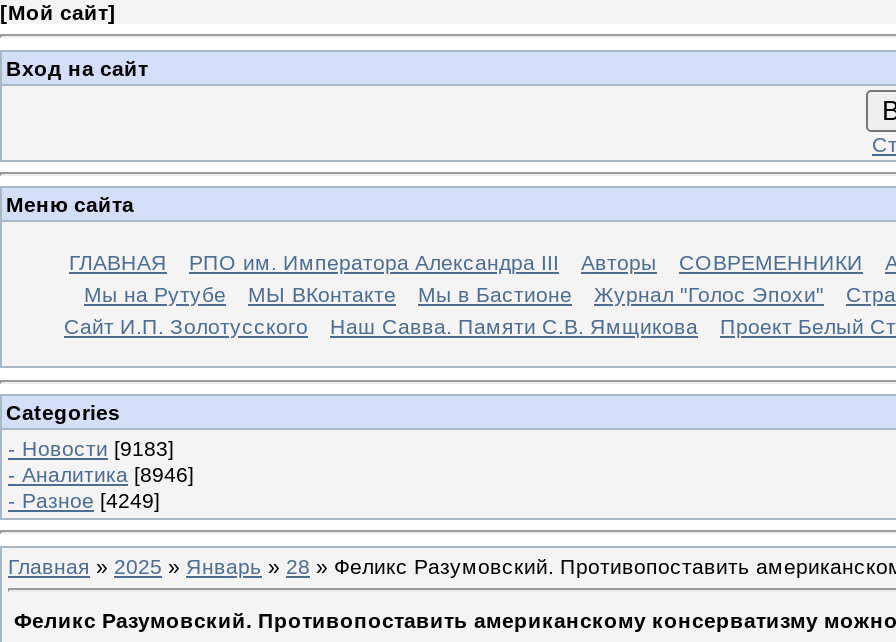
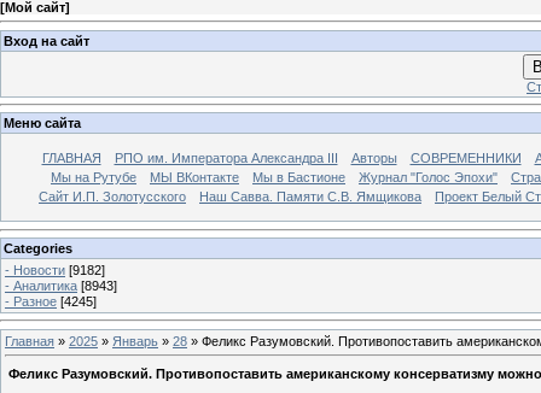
- - Новости [9183]
+ - Новости [9182]

- - Аналитика [8946]
+ - Аналитика [8943]

- - Разное [4249]
+ - Разное [4245]
